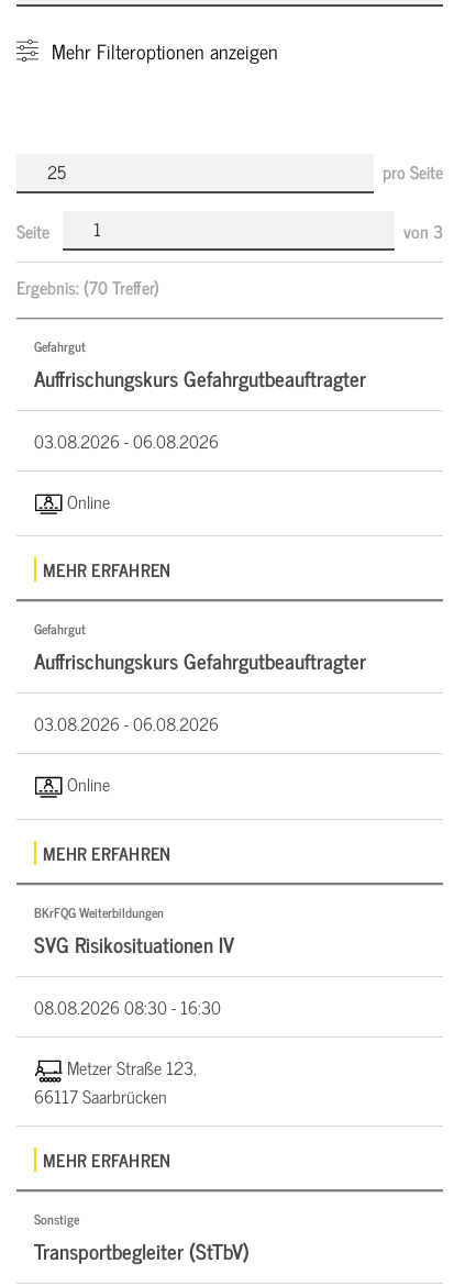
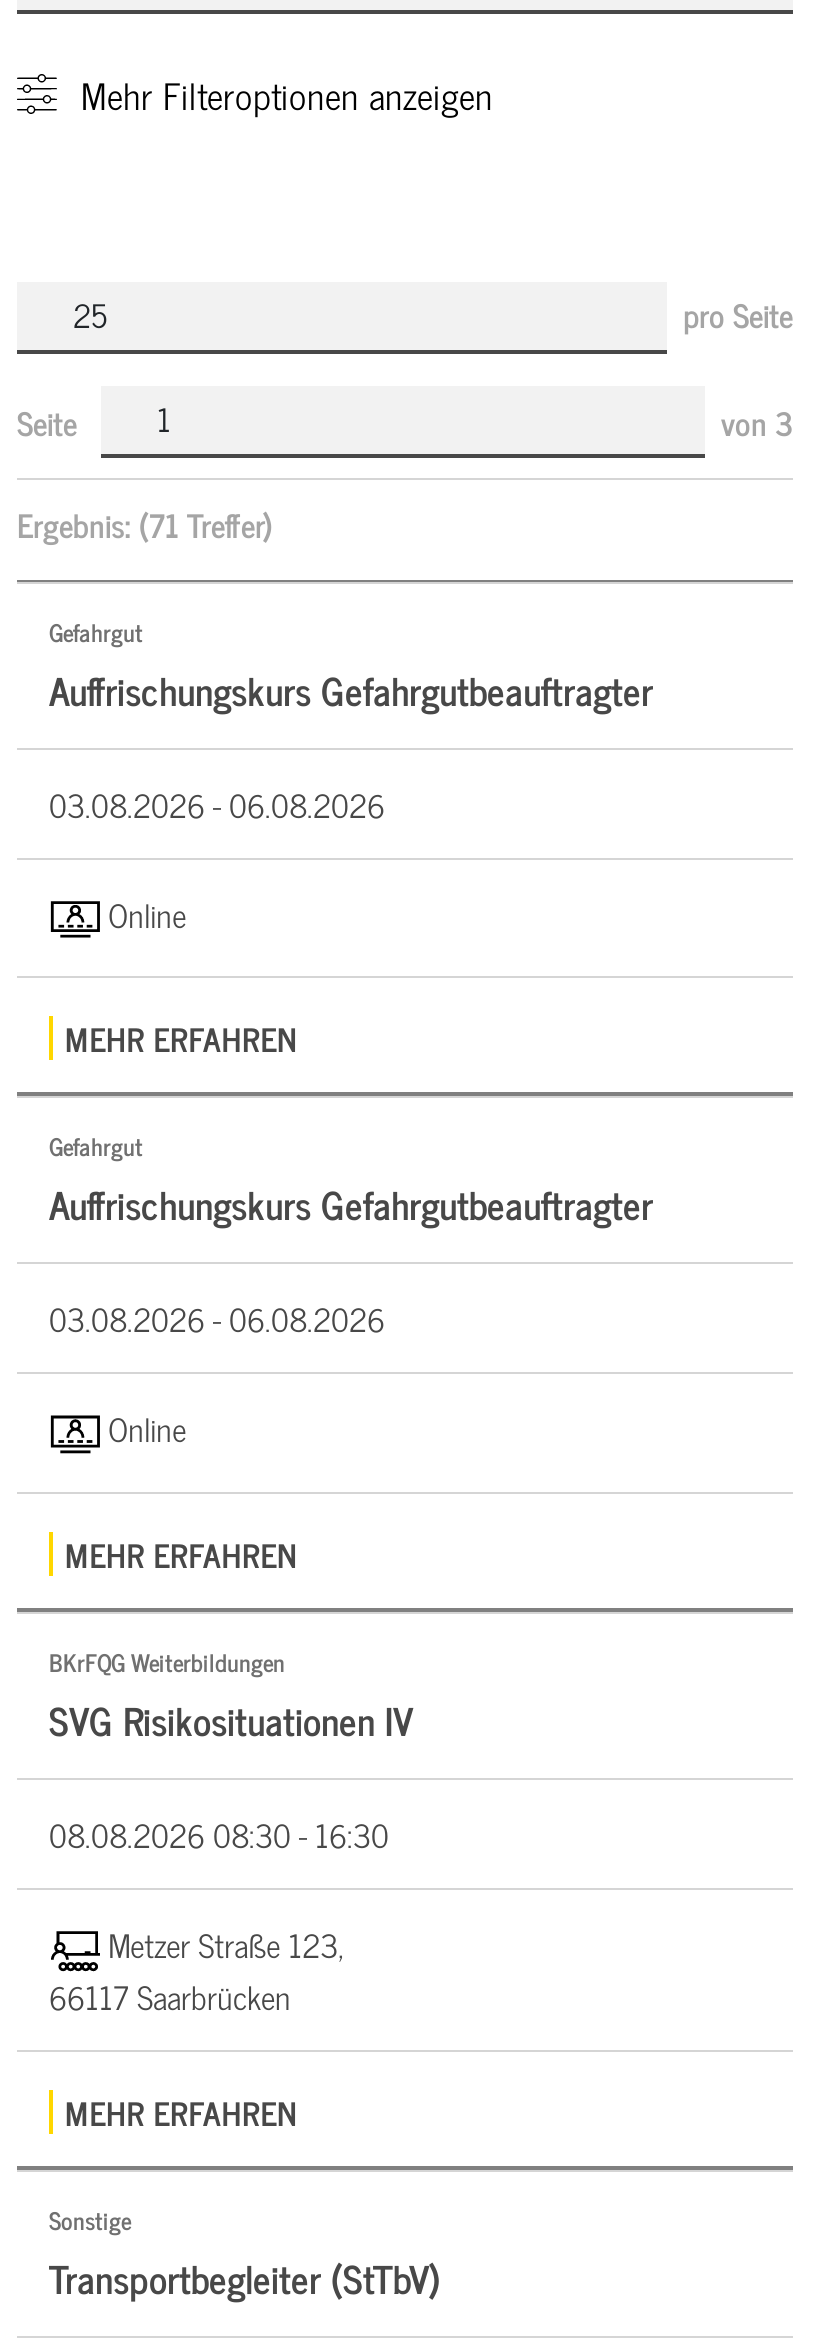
- Ergebnis: (70 Treffer)
+ Ergebnis: (71 Treffer)
